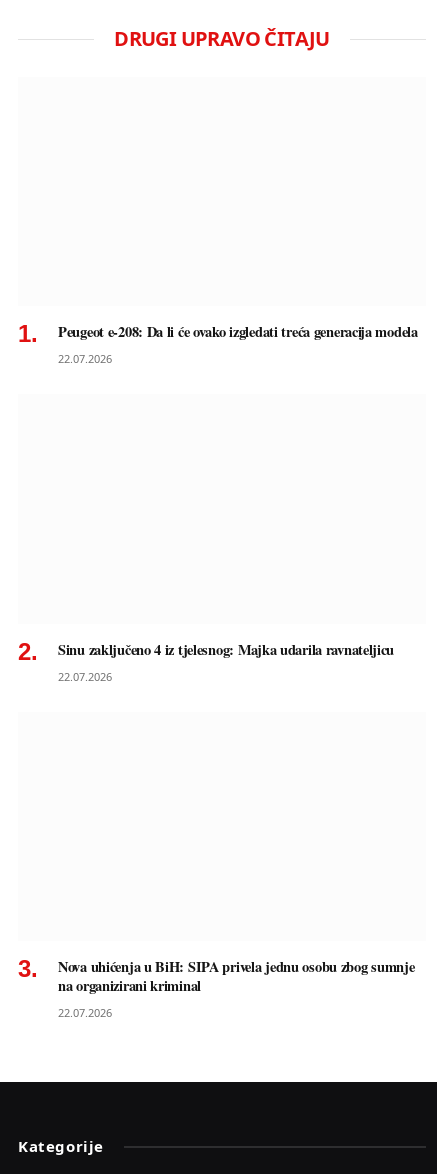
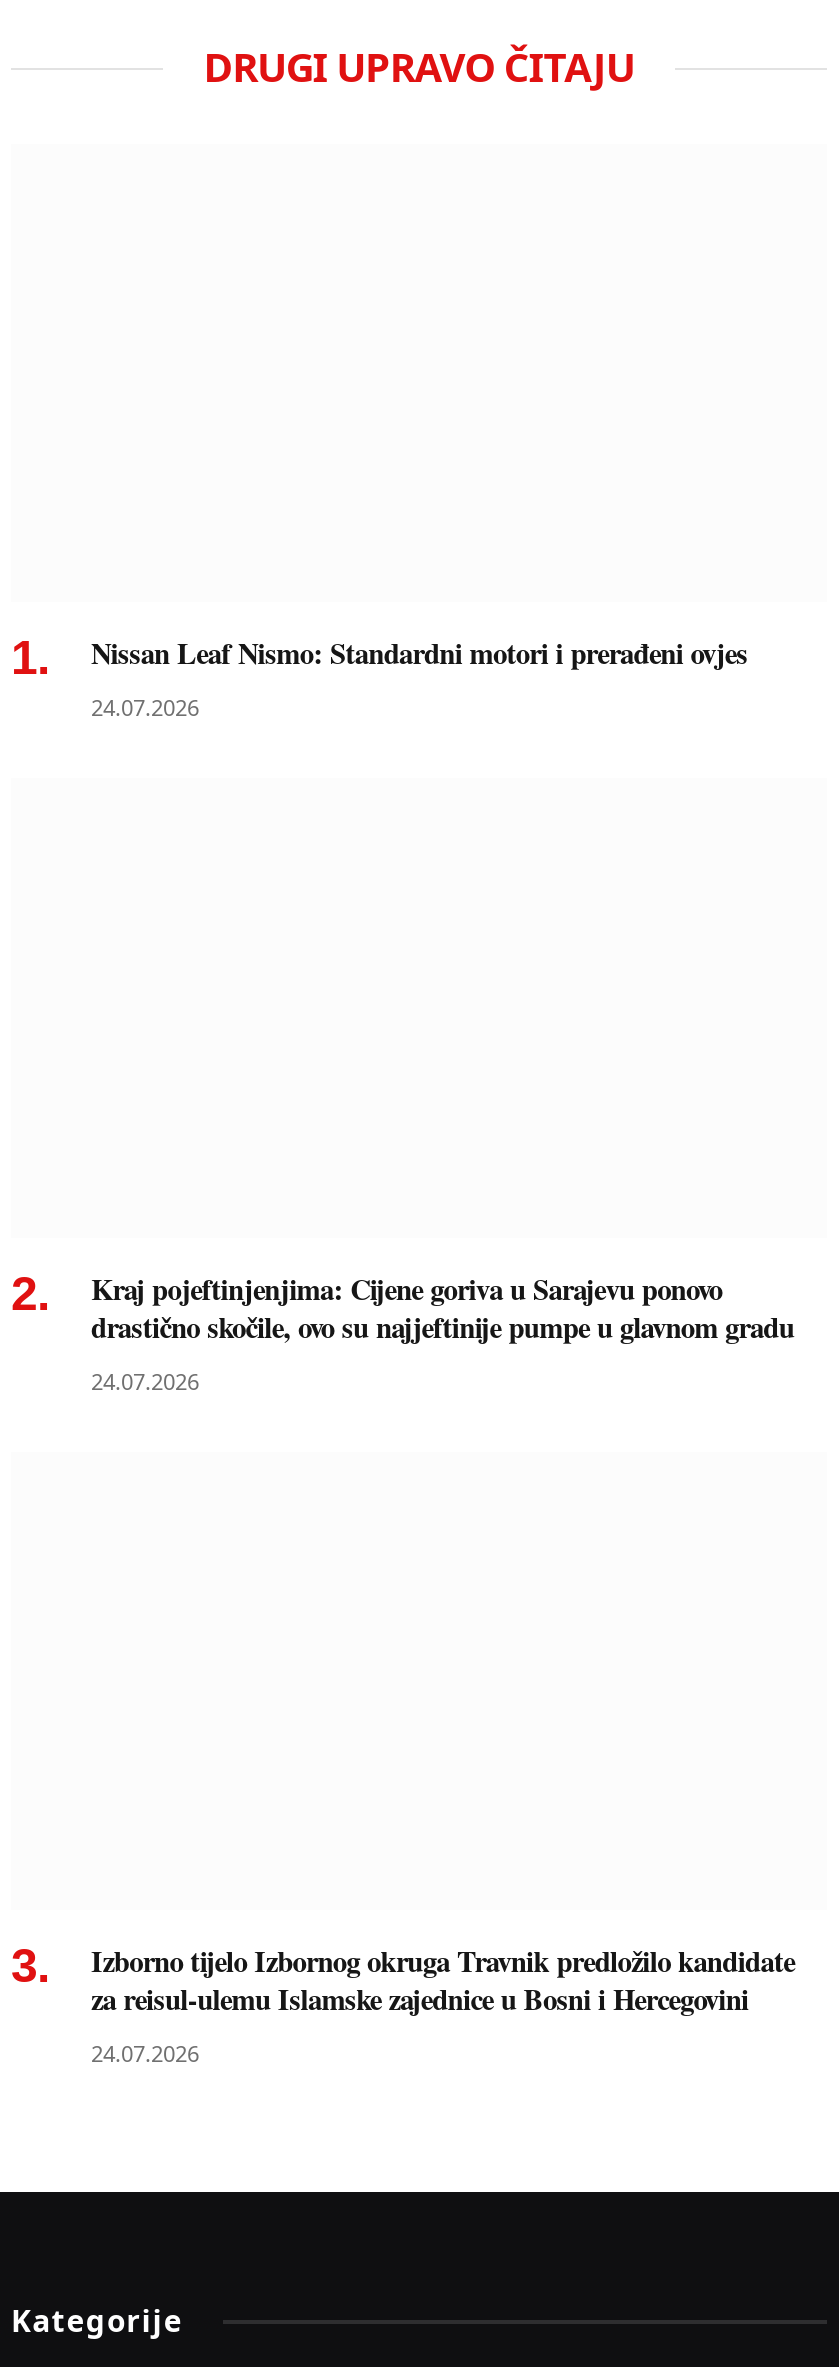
- Peugeot e-208: Da li će ovako izgledati treća generacija modela
- 22.07.2026
+ Nissan Leaf Nismo: Standardni motori i prerađeni ovjes
+ 24.07.2026

- Sinu zaključeno 4 iz tjelesnog: Majka udarila ravnateljicu
- 22.07.2026
+ Kraj pojeftinjenjima: Cijene goriva u Sarajevu ponovo
+ drastično skočile, ovo su najjeftinije pumpe u glavnom gradu
+ 24.07.2026

- Nova uhićenja u BiH: SIPA privela jednu osobu zbog sumnje
- na organizirani kriminal
- 22.07.2026
+ Izborno tijelo Izbornog okruga Travnik predložilo kandidate
+ za reisul-ulemu Islamske zajednice u Bosni i Hercegovini
+ 24.07.2026
